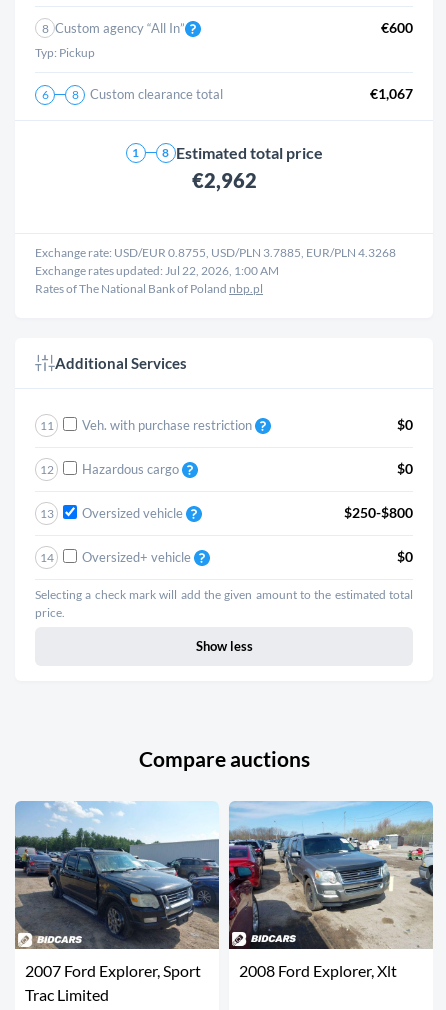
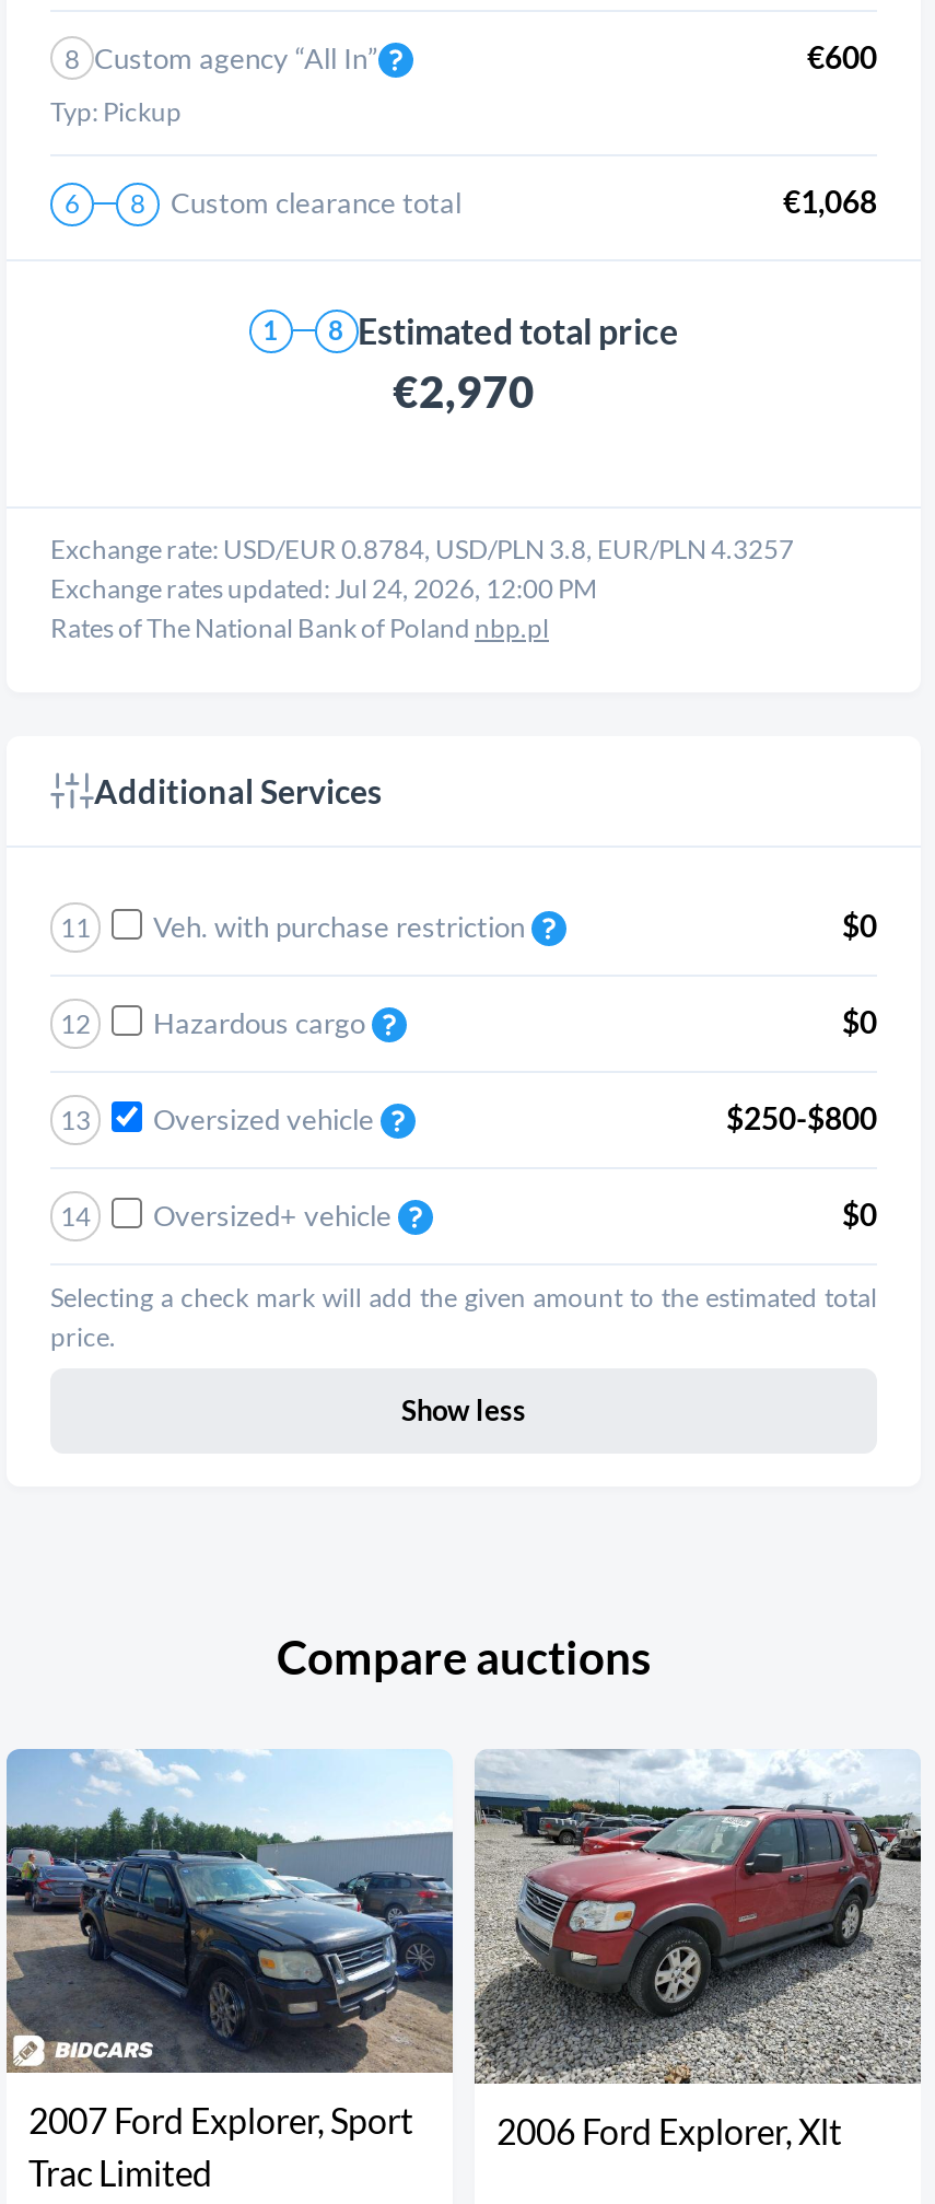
- €1,067
+ €1,068

- €2,962
+ €2,970

- Exchange rate: USD/EUR 0.8755, USD/PLN 3.7885, EUR/PLN 4.3268
+ Exchange rate: USD/EUR 0.8784, USD/PLN 3.8, EUR/PLN 4.3257

- Exchange rates updated: Jul 22, 2026, 1:00 AM
+ Exchange rates updated: Jul 24, 2026, 12:00 PM

- [image]
- 2008 Ford Explorer, Xlt
+ [image]
+ 2006 Ford Explorer, Xlt
